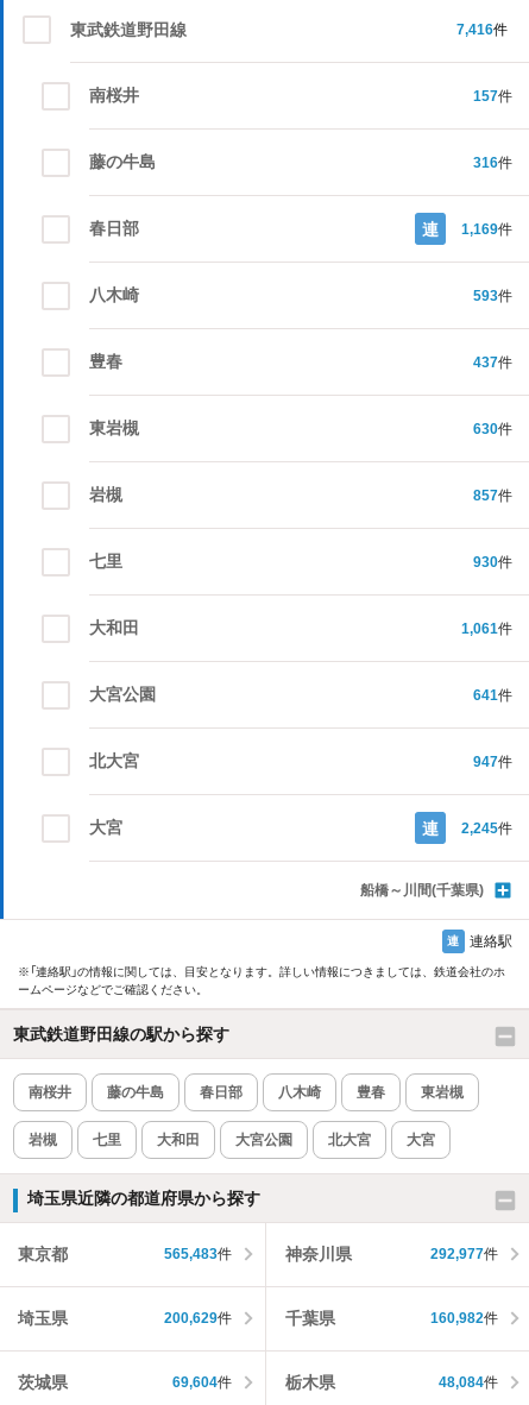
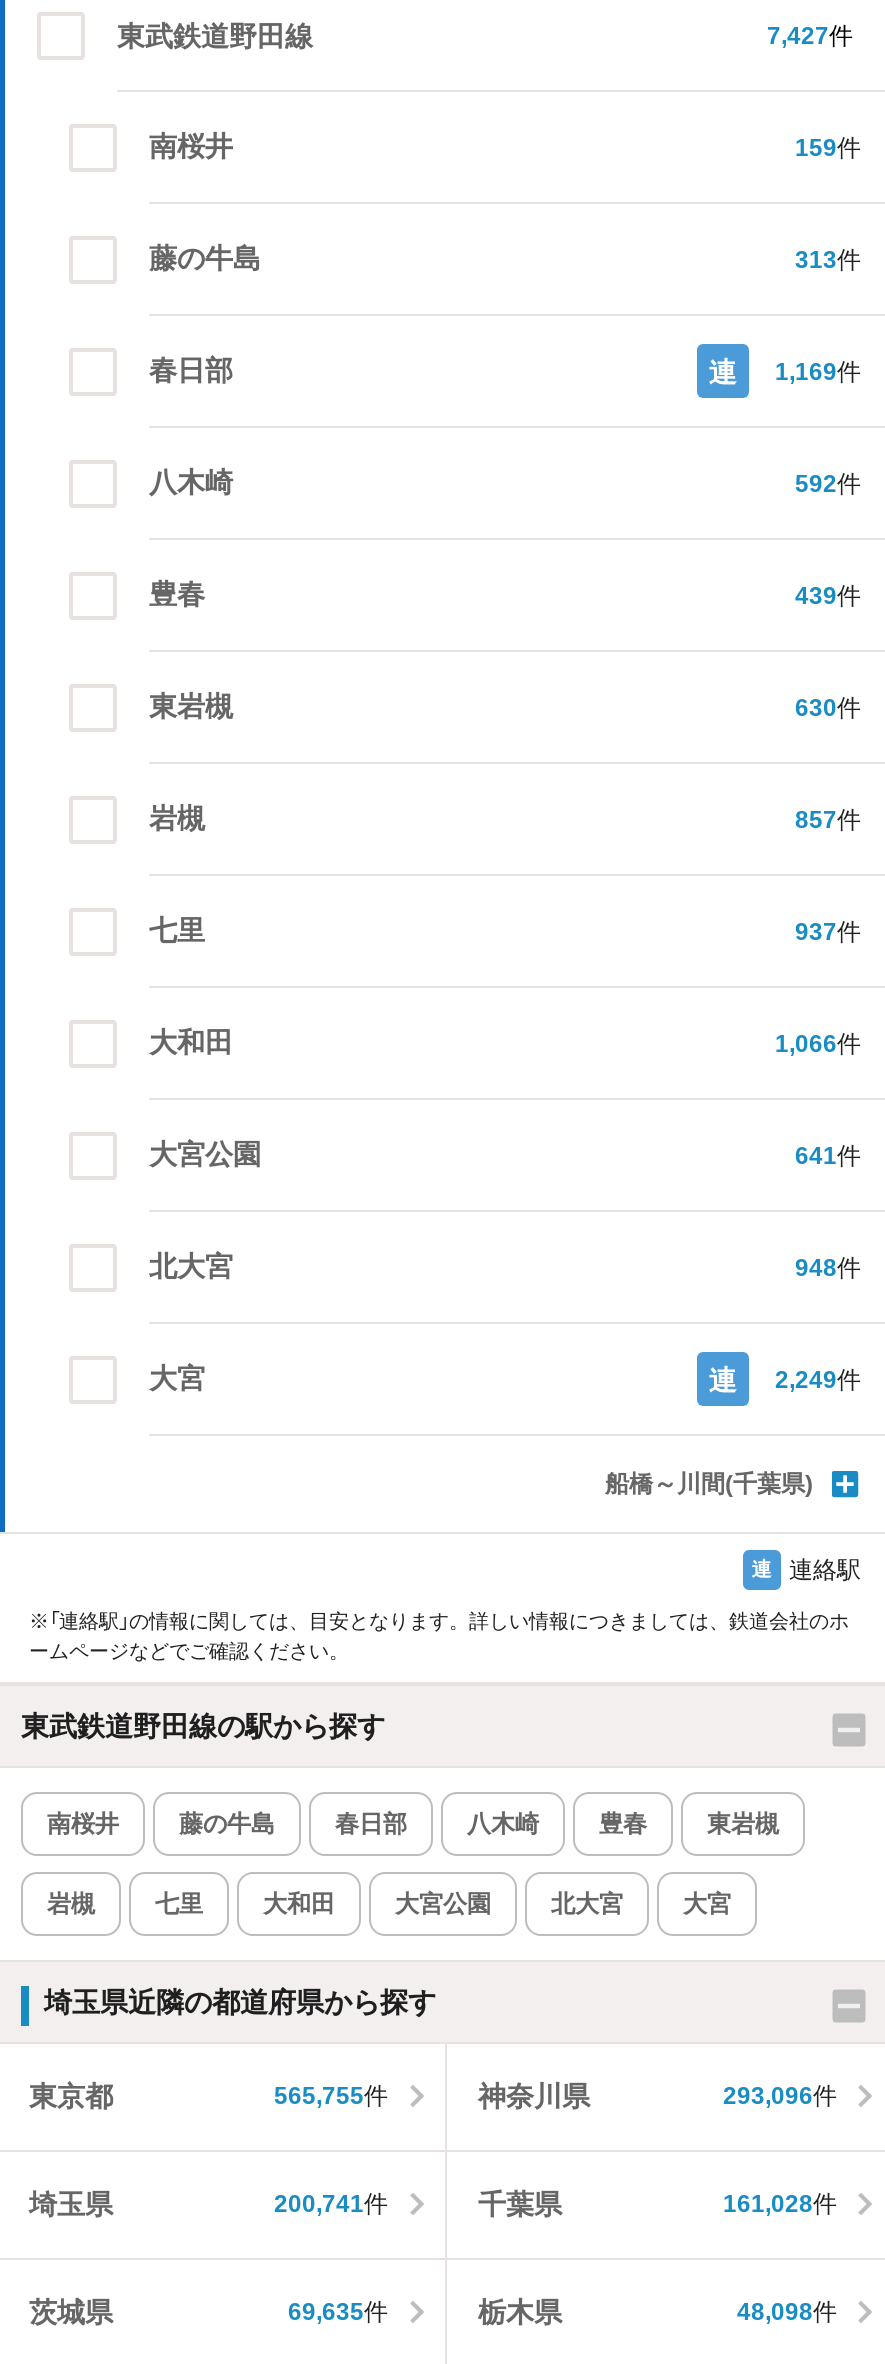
- 7,416件
+ 7,427件

- 157件
+ 159件

- 316件
+ 313件

- 593件
+ 592件

- 437件
+ 439件

- 930件
+ 937件

- 1,061件
+ 1,066件

- 947件
+ 948件

- 連 2,245件
+ 連 2,249件

- 565,483件
+ 565,755件

- 292,977件
+ 293,096件

- 200,629件
+ 200,741件

- 160,982件
+ 161,028件

- 69,604件
+ 69,635件

- 48,084件
+ 48,098件
